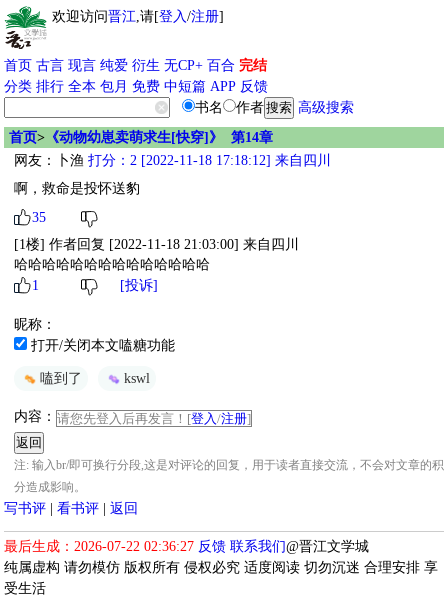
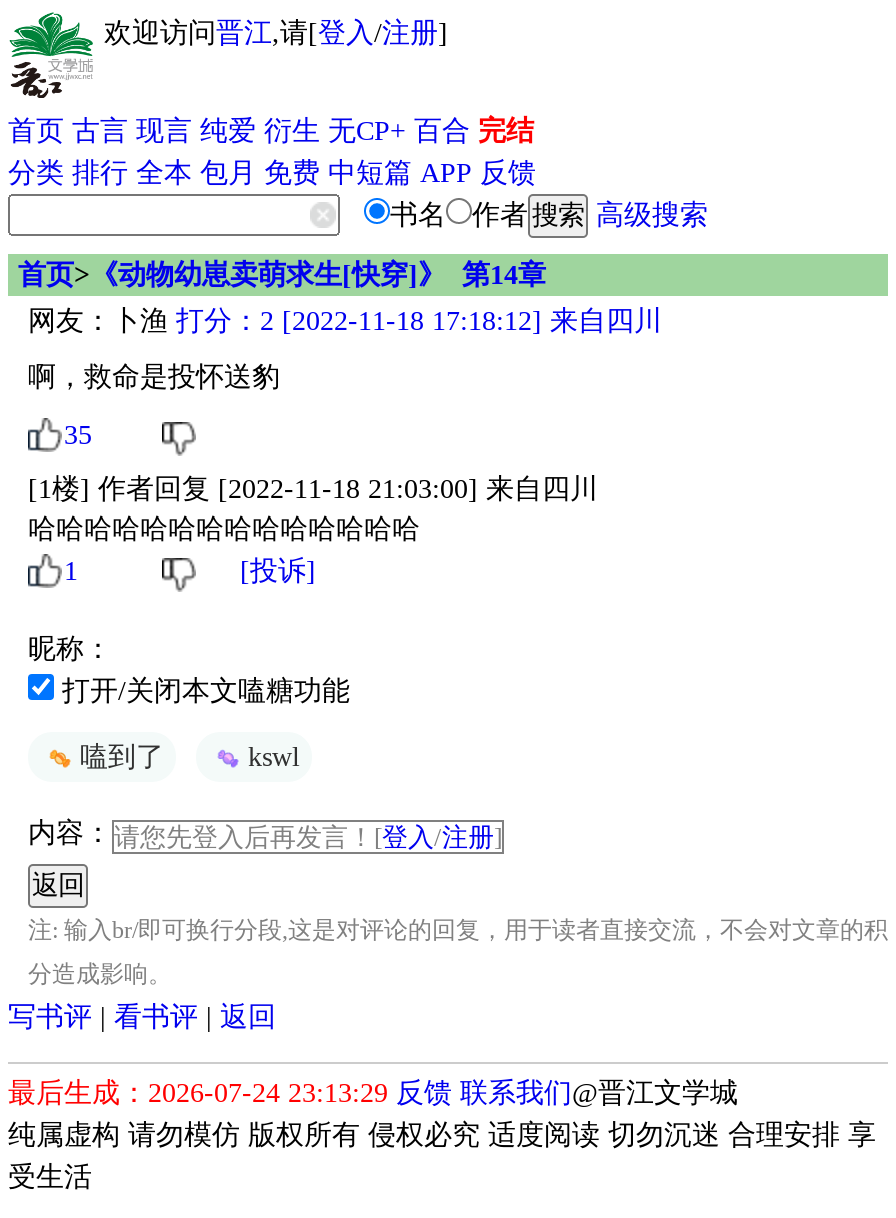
- 最后生成：2026-07-22 02:36:27 反馈 联系我们@晋江文学城
+ 最后生成：2026-07-24 23:13:29 反馈 联系我们@晋江文学城
